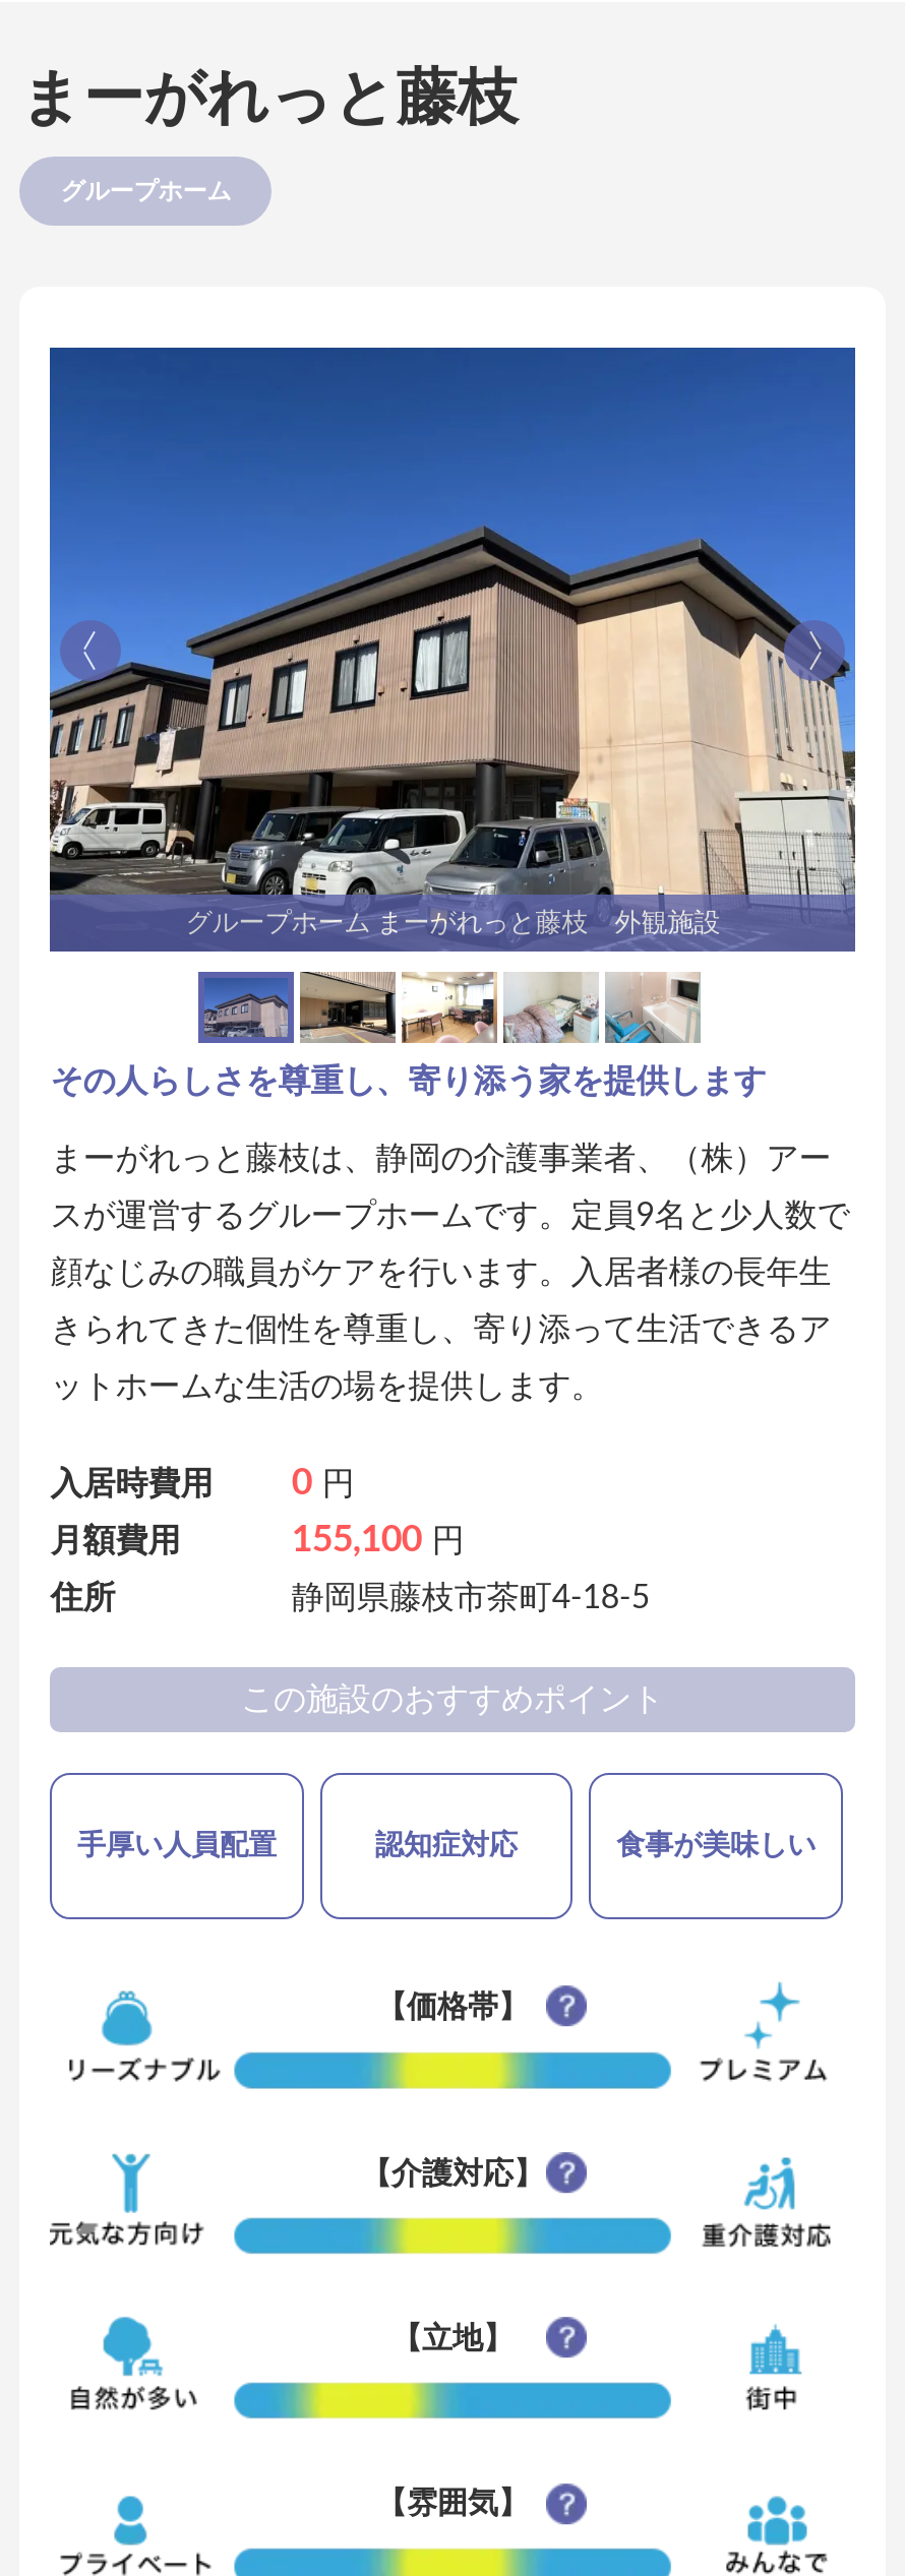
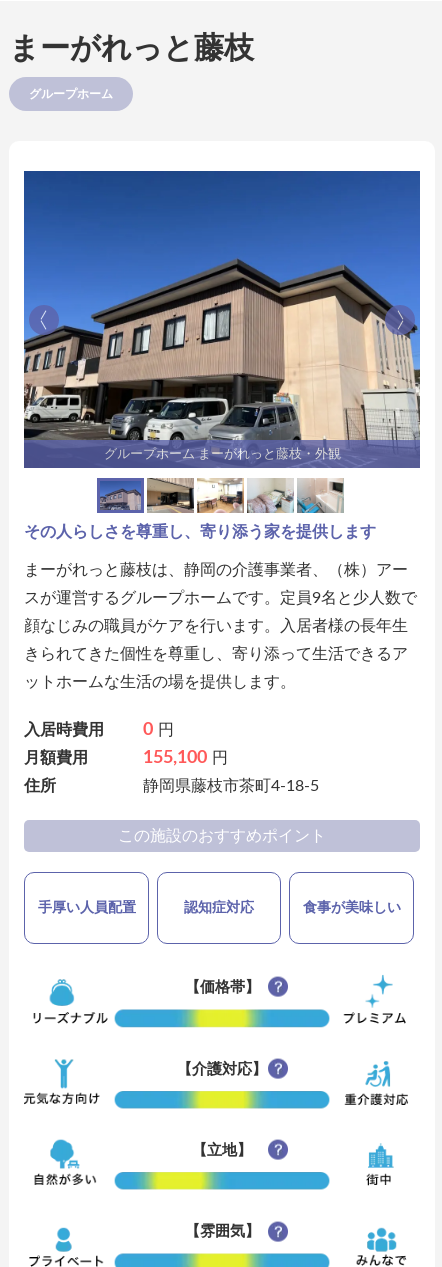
- グループホーム まーがれっと藤枝 外観施設
+ グループホーム まーがれっと藤枝・外観
